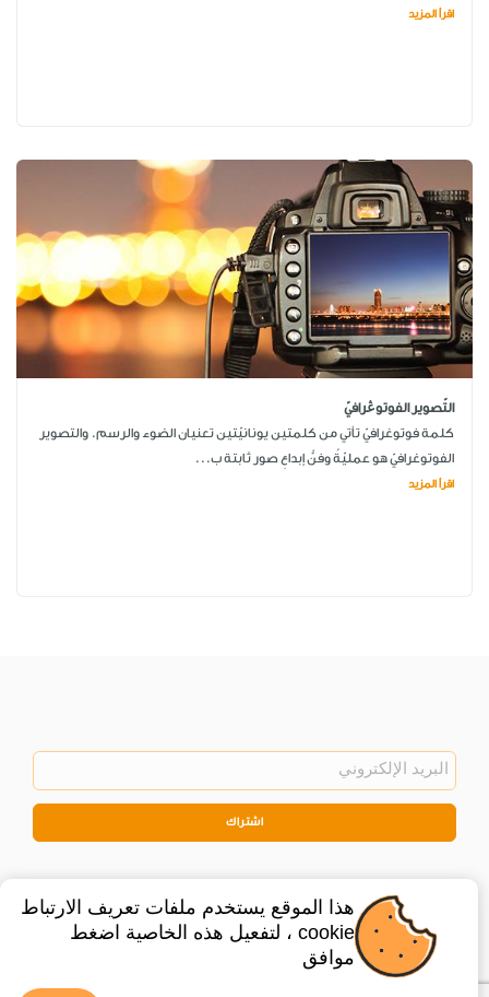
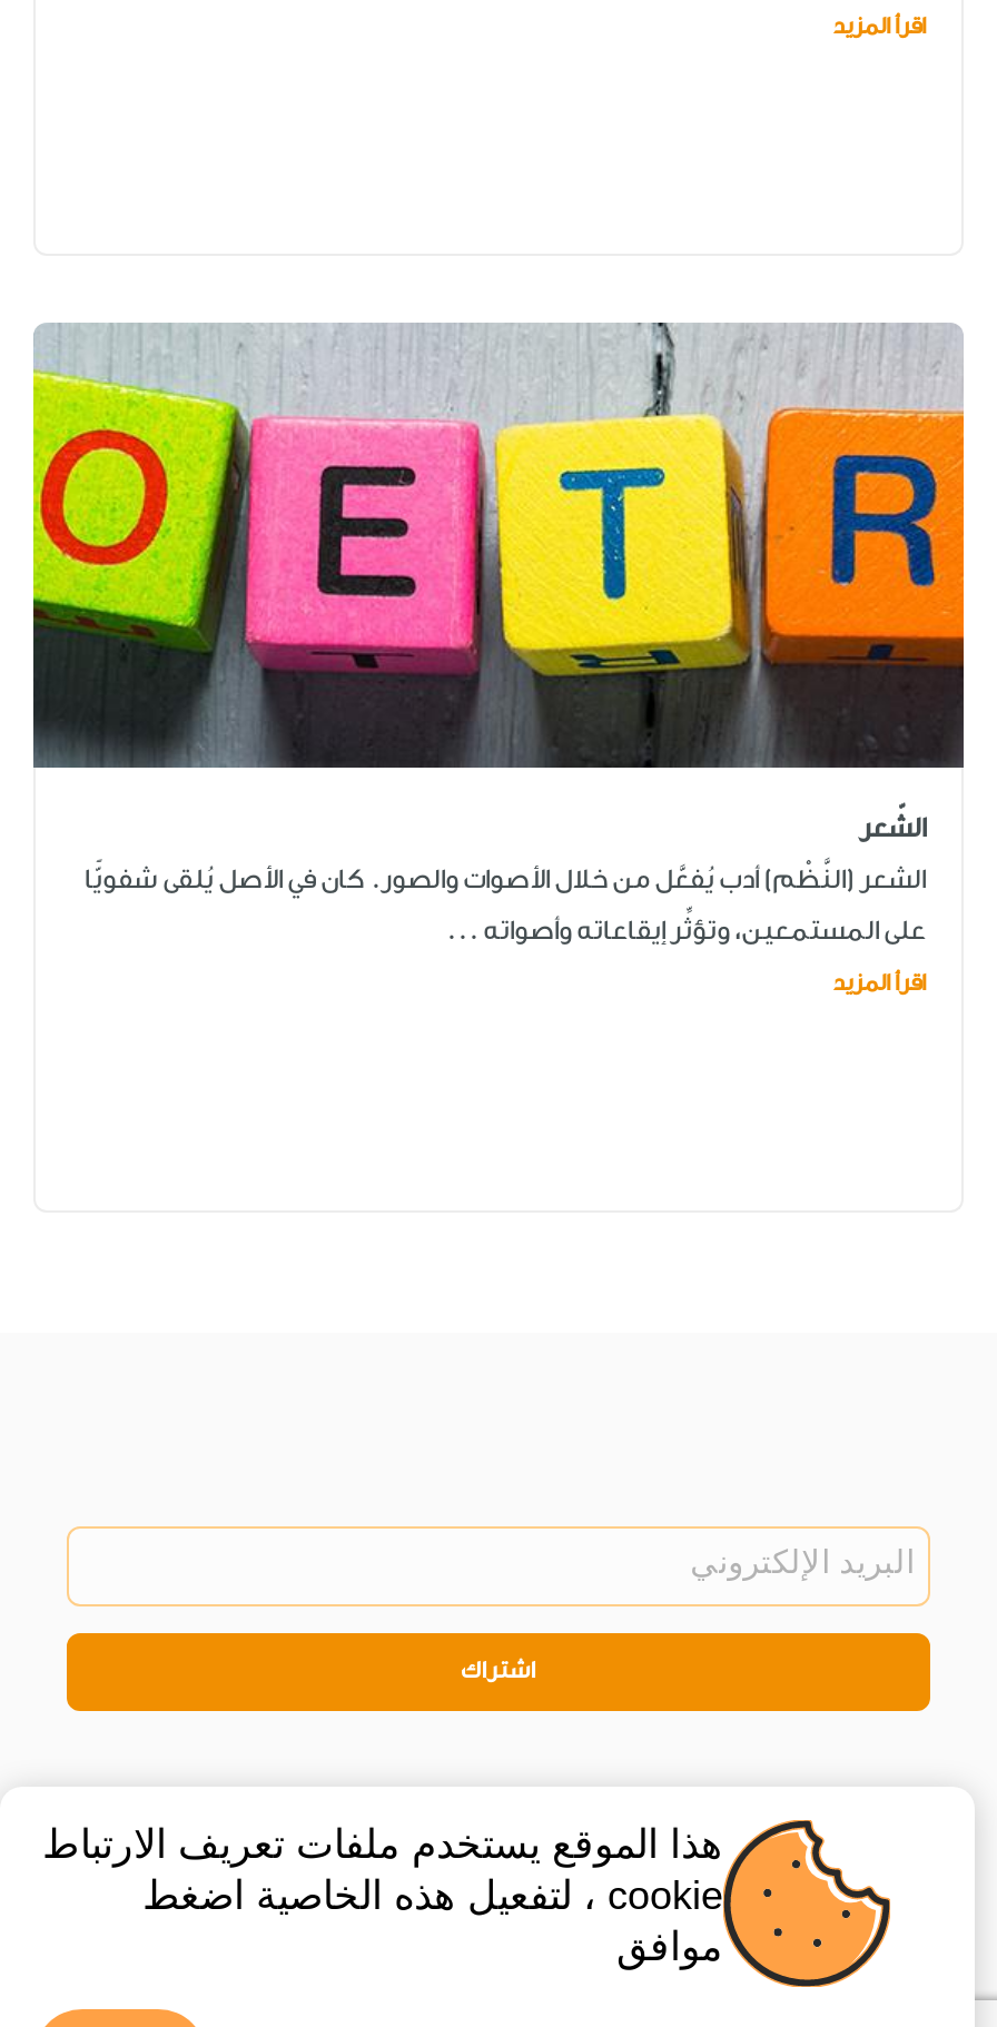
- [image]
- التّصوير الفوتوڠرافيّ
+ [image]
+ الشّعر

- كلمة فوتوغرافيّ تأتي من كلمتين يونانيّتين تعنيان الضوء والرسم. والتصوير
+ الشعر (النَّظْم) أدب يُفعَّل من خلال الأصوات والصور. كان في الأصل يُلقى شفويًّا

- الفوتوغرافيّ هو عمليّةُ وفنُّ إبداعِ صور ثابتة ب...
+ على المستمعين، وتؤثِّر إيقاعاته وأصواته ...
